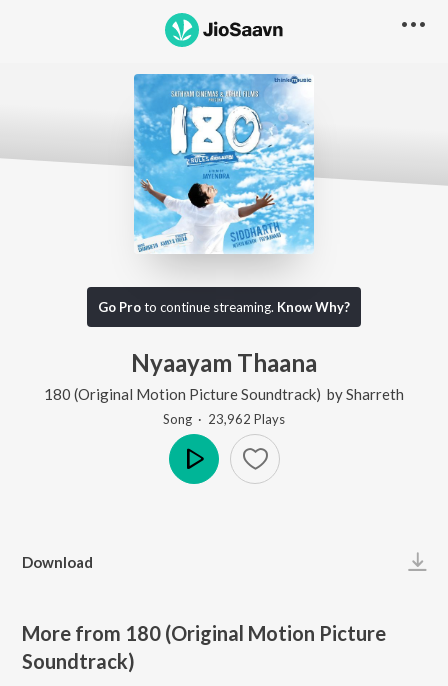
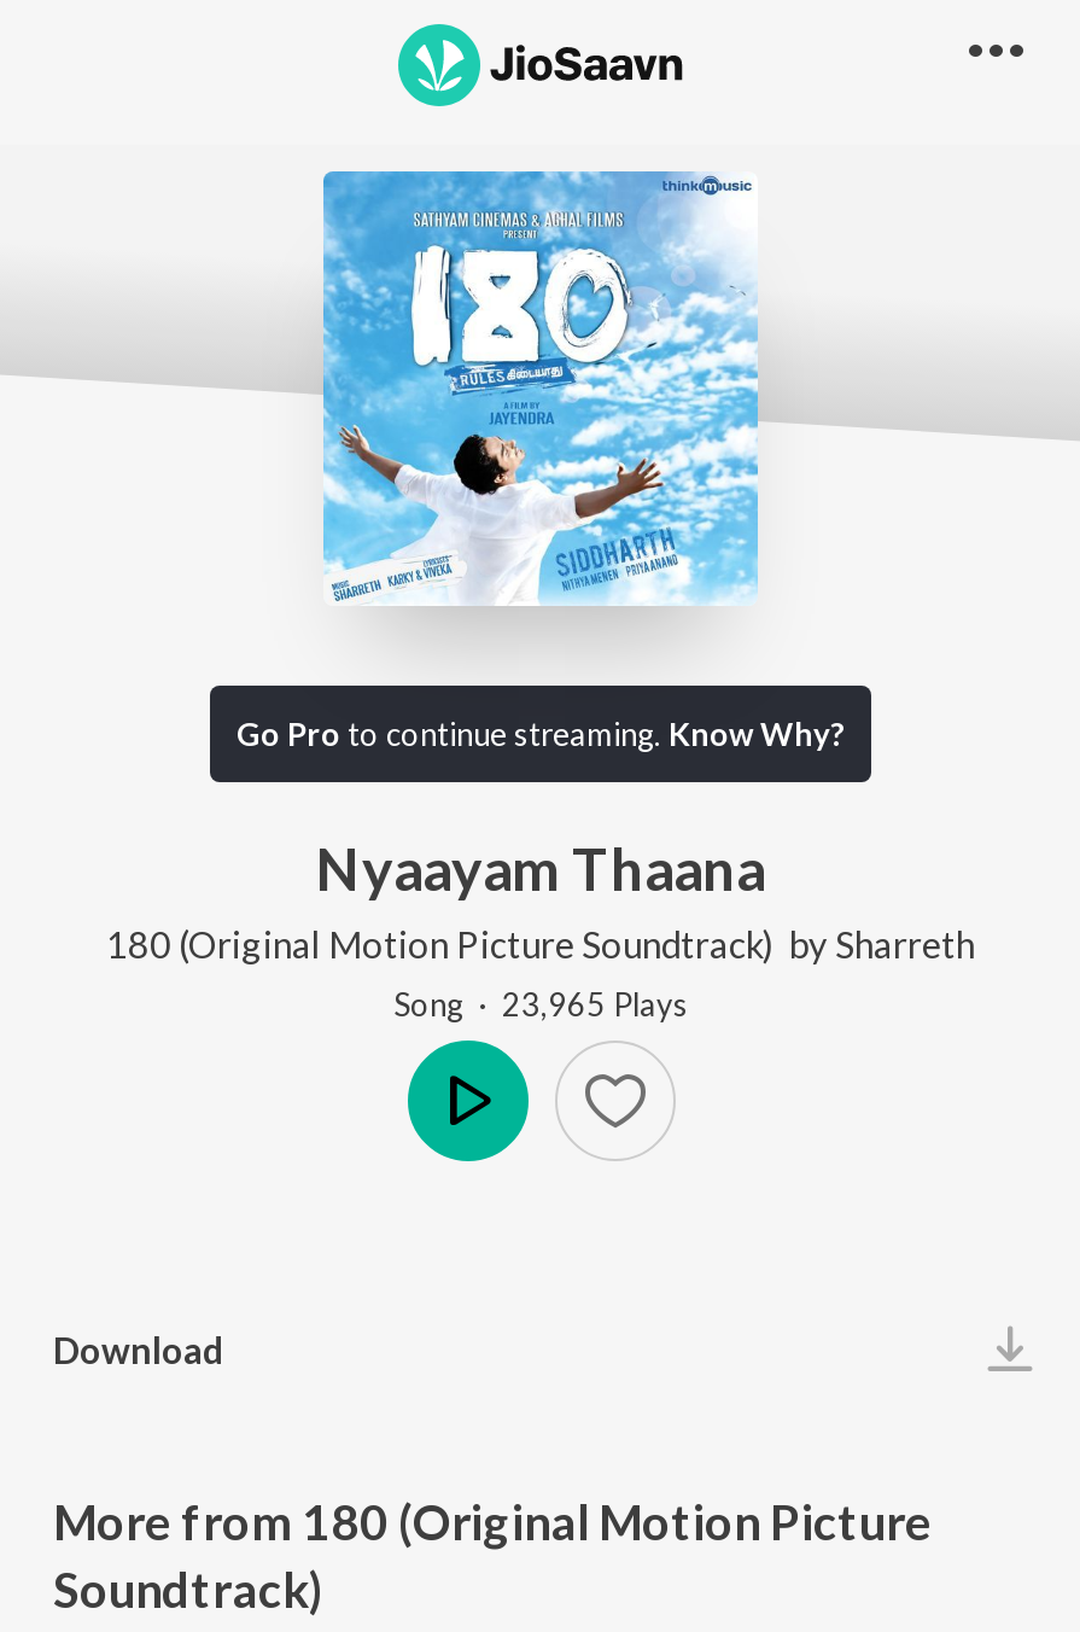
- Song · 23,962 Plays
+ Song · 23,965 Plays
